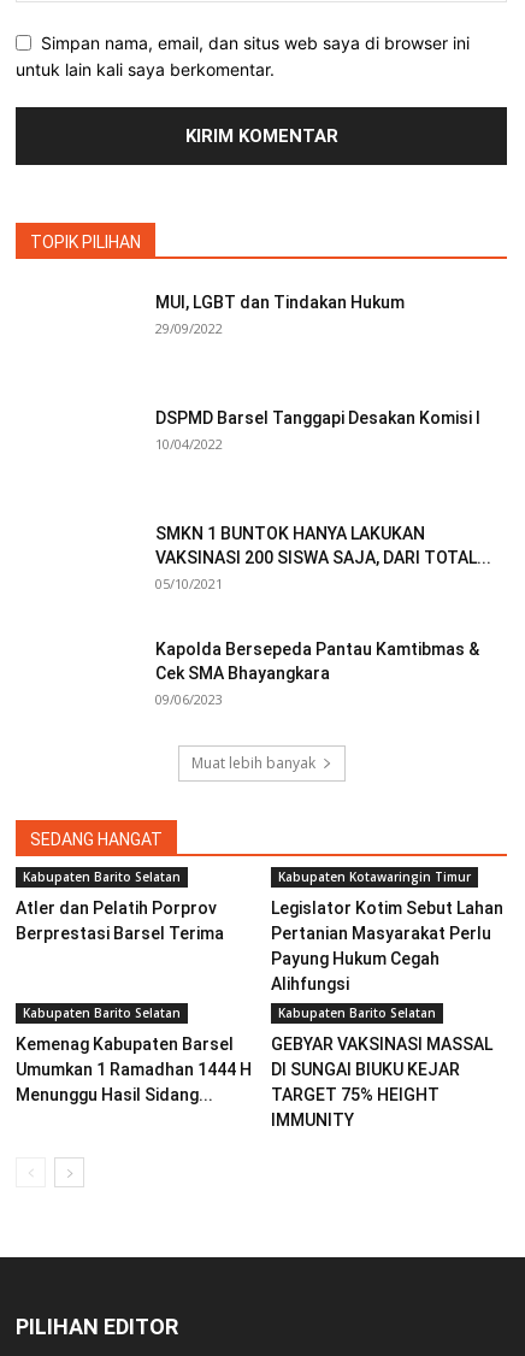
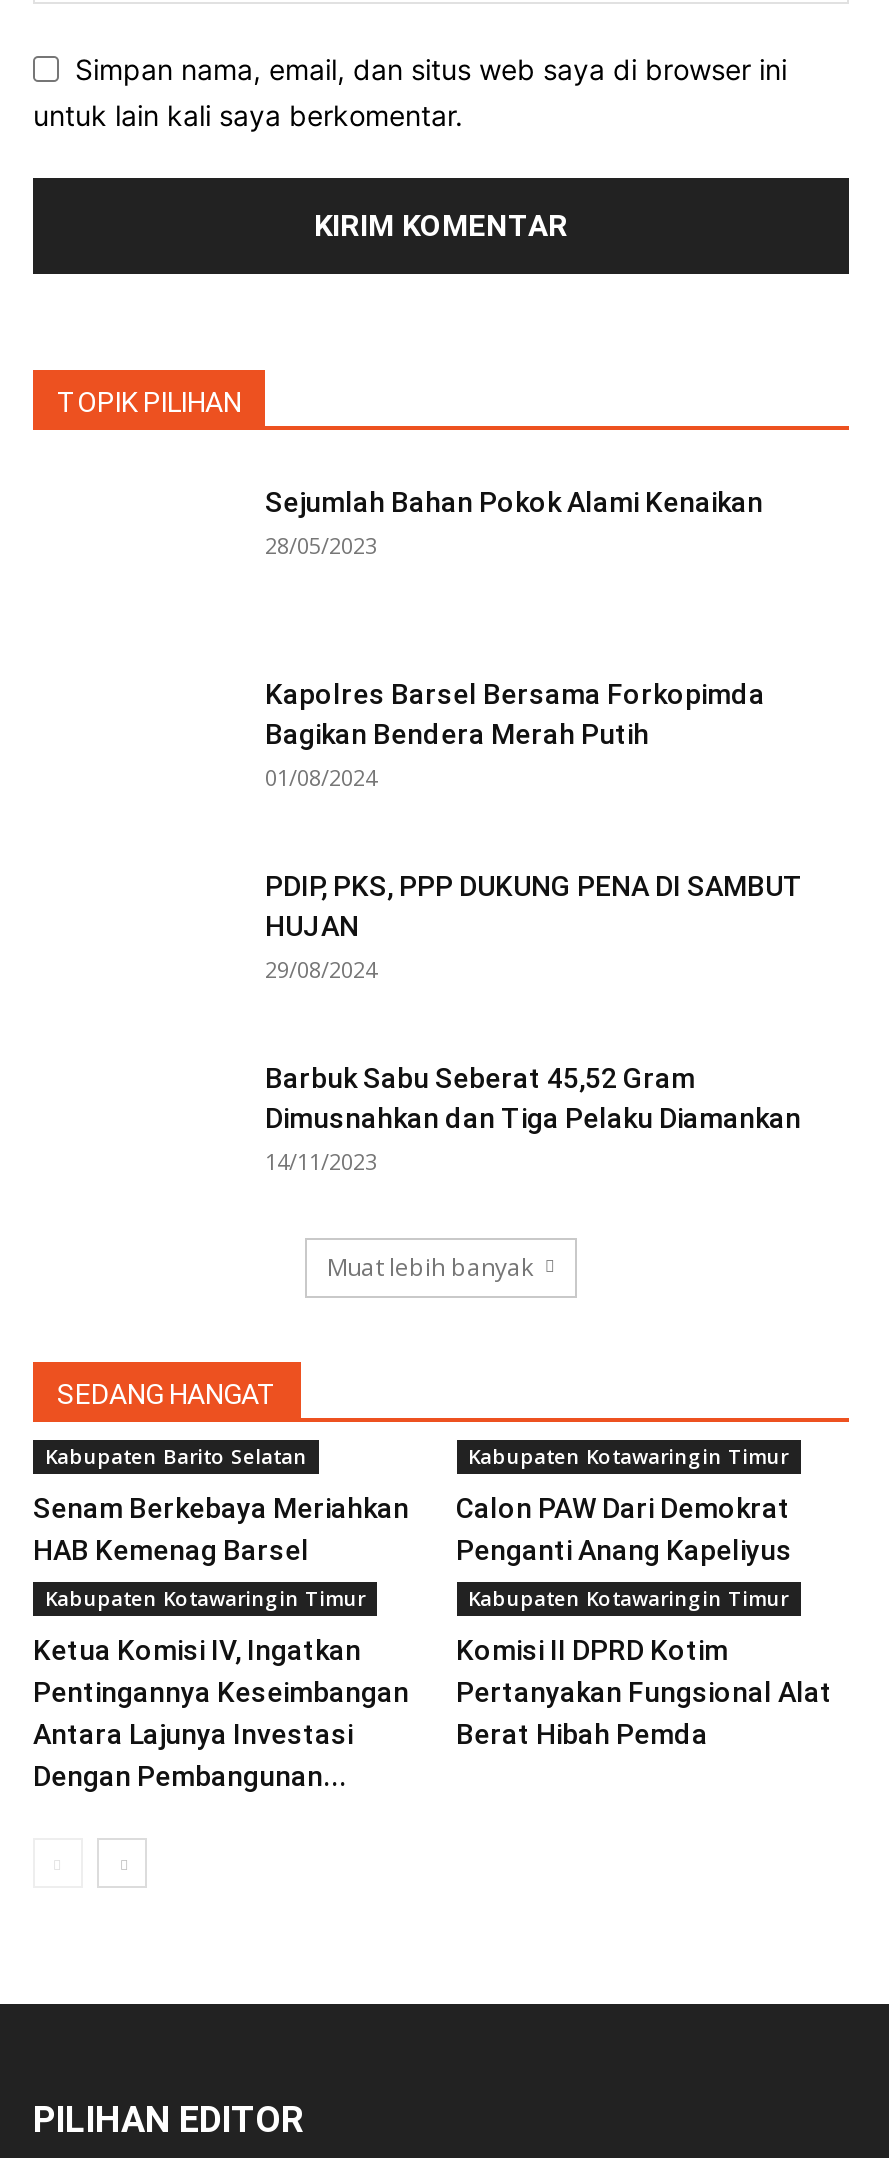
- MUI, LGBT dan Tindakan Hukum
- 29/09/2022
+ Sejumlah Bahan Pokok Alami Kenaikan
+ 28/05/2023

- DSPMD Barsel Tanggapi Desakan Komisi I
- 10/04/2022
+ Kapolres Barsel Bersama Forkopimda
+ Bagikan Bendera Merah Putih
+ 01/08/2024

- SMKN 1 BUNTOK HANYA LAKUKAN
- VAKSINASI 200 SISWA SAJA, DARI TOTAL...
- 05/10/2021
+ PDIP, PKS, PPP DUKUNG PENA DI SAMBUT
+ HUJAN
+ 29/08/2024

- Kapolda Bersepeda Pantau Kamtibmas &
- Cek SMA Bhayangkara
- 09/06/2023
+ Barbuk Sabu Seberat 45,52 Gram
+ Dimusnahkan dan Tiga Pelaku Diamankan
+ 14/11/2023

- Atler dan Pelatih Porprov
- Berprestasi Barsel Terima
+ Senam Berkebaya Meriahkan
+ HAB Kemenag Barsel

- Legislator Kotim Sebut Lahan
- Pertanian Masyarakat Perlu
- Payung Hukum Cegah
- Alihfungsi
+ Calon PAW Dari Demokrat
+ Penganti Anang Kapeliyus

- Kabupaten Barito Selatan
+ Kabupaten Kotawaringin Timur

- Kabupaten Barito Selatan
+ Kabupaten Kotawaringin Timur

- Kemenag Kabupaten Barsel
- Umumkan 1 Ramadhan 1444 H
- Menunggu Hasil Sidang...
+ Ketua Komisi IV, Ingatkan
+ Pentingannya Keseimbangan
+ Antara Lajunya Investasi
+ Dengan Pembangunan...

- GEBYAR VAKSINASI MASSAL
- DI SUNGAI BIUKU KEJAR
- TARGET 75% HEIGHT
- IMMUNITY
+ Komisi II DPRD Kotim
+ Pertanyakan Fungsional Alat
+ Berat Hibah Pemda
